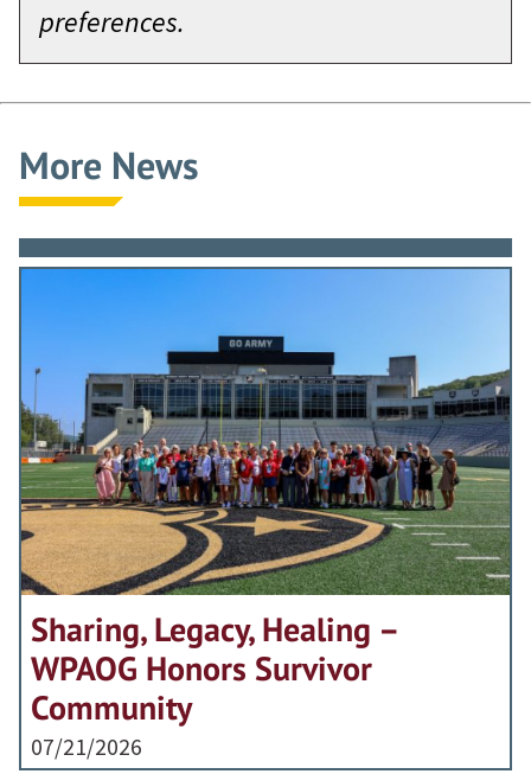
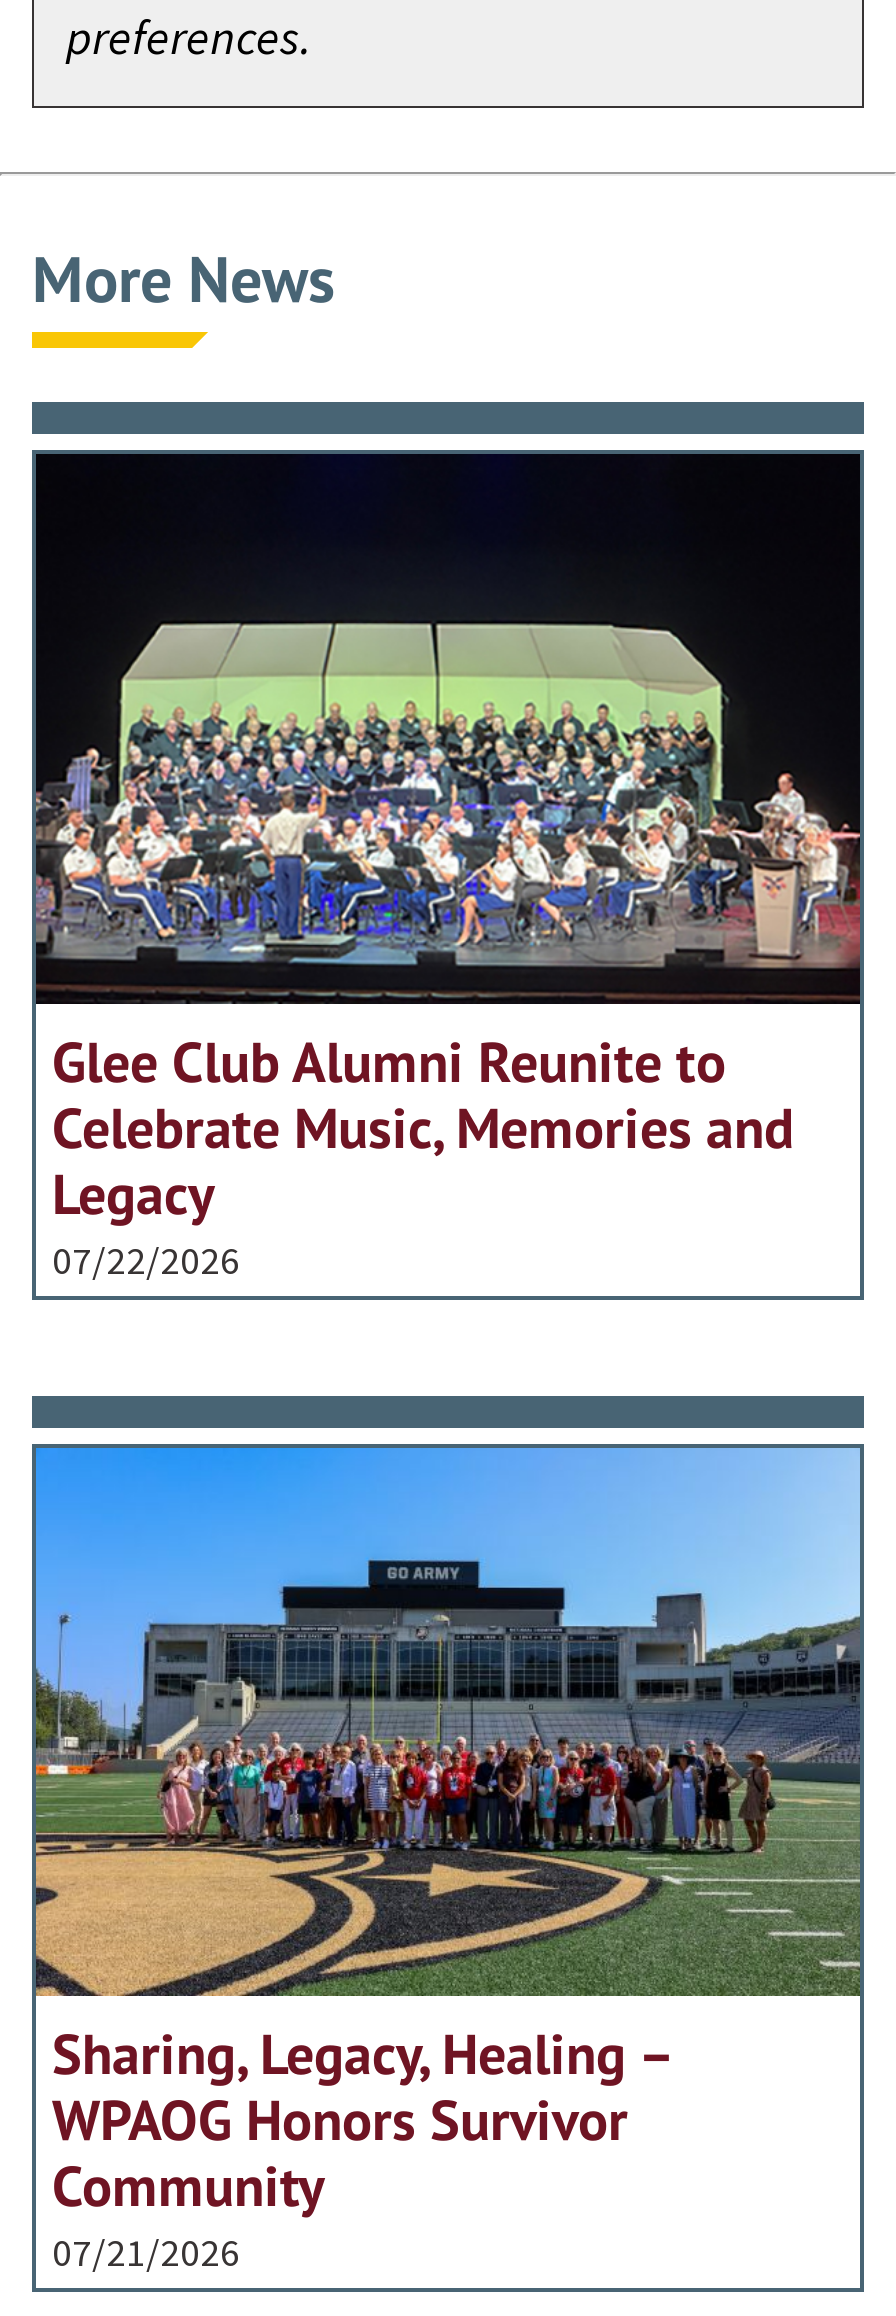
+ [image]
+ Glee Club Alumni Reunite to
+ Celebrate Music, Memories and
+ Legacy
+ 07/22/2026
